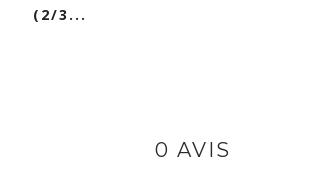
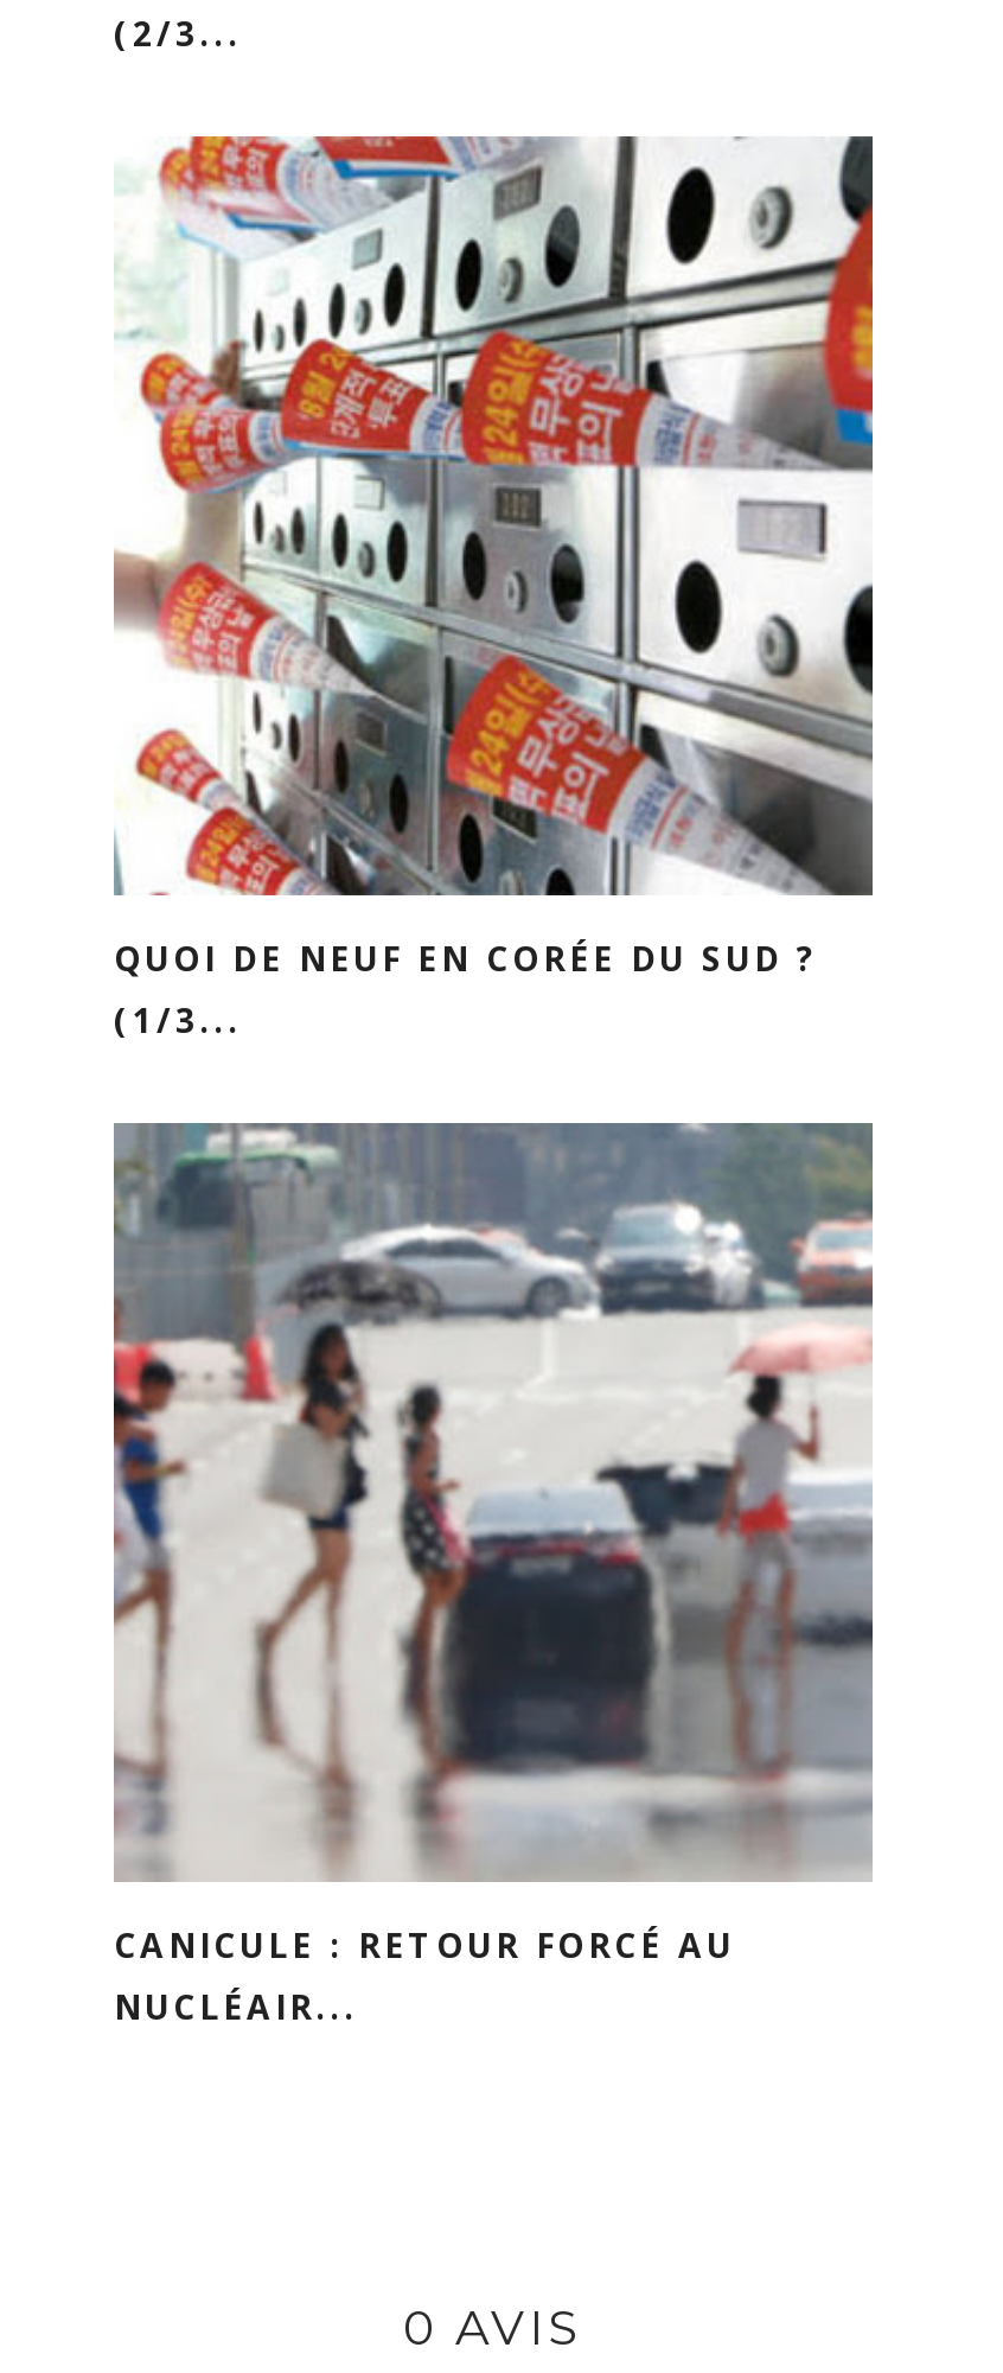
+ [image]
+ QUOI DE NEUF EN CORÉE DU SUD ?
+ (1/3...

+ [image]
+ CANICULE : RETOUR FORCÉ AU
+ NUCLÉAIR...
